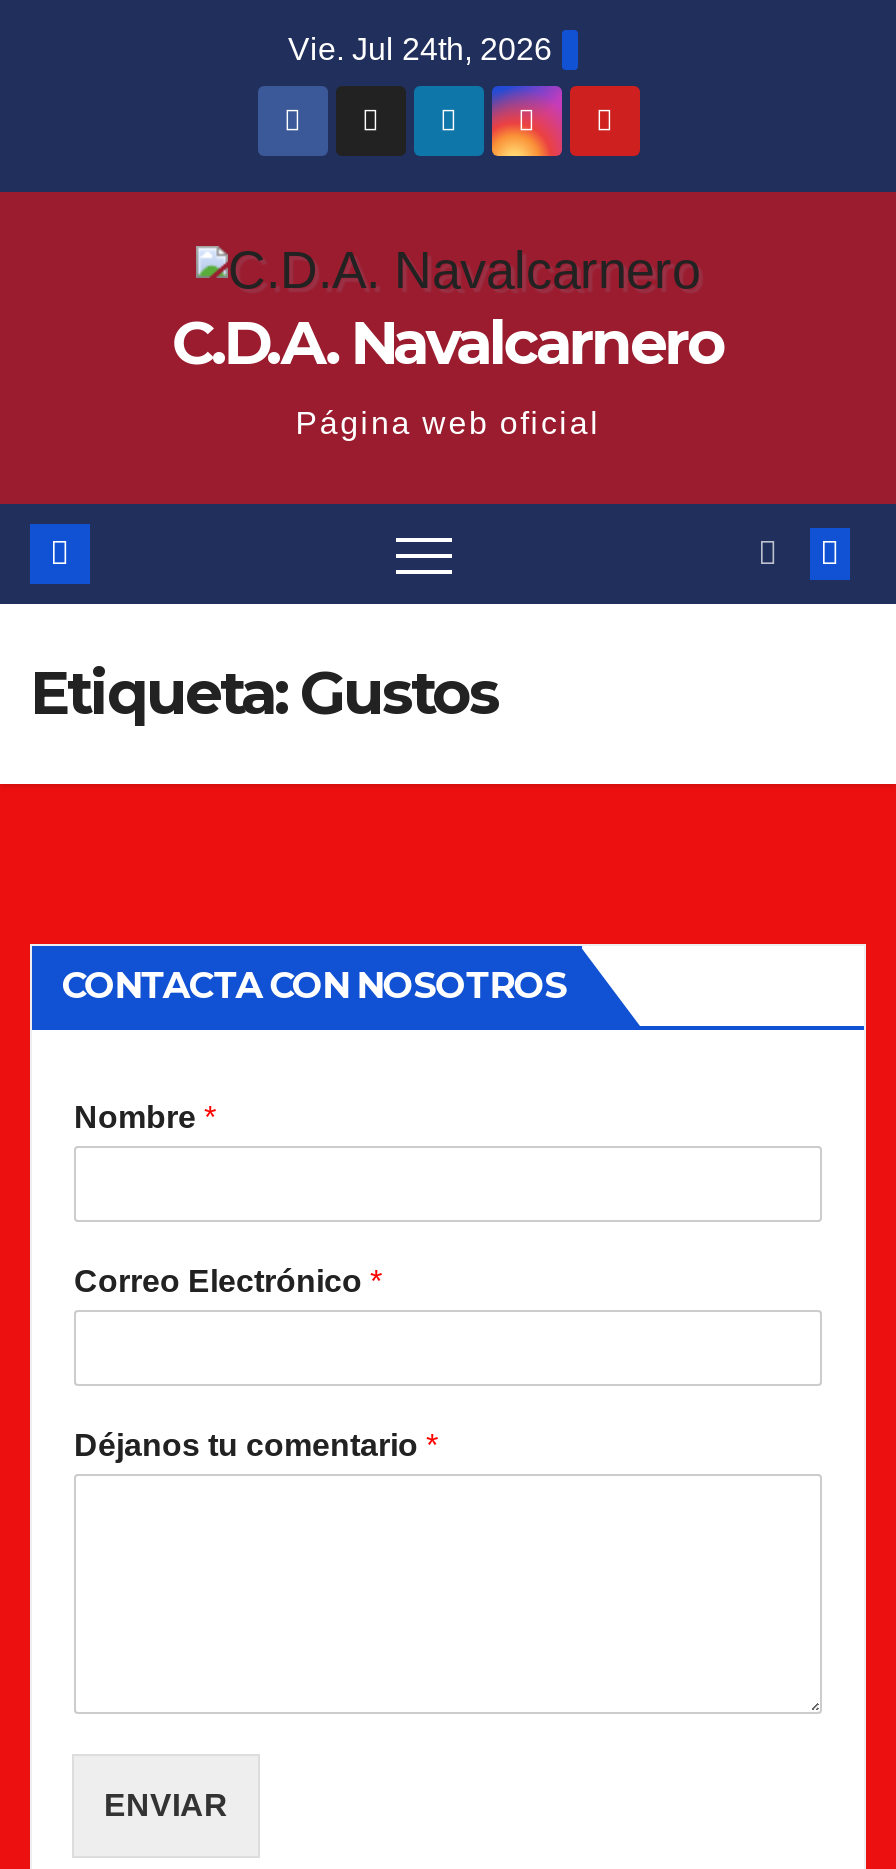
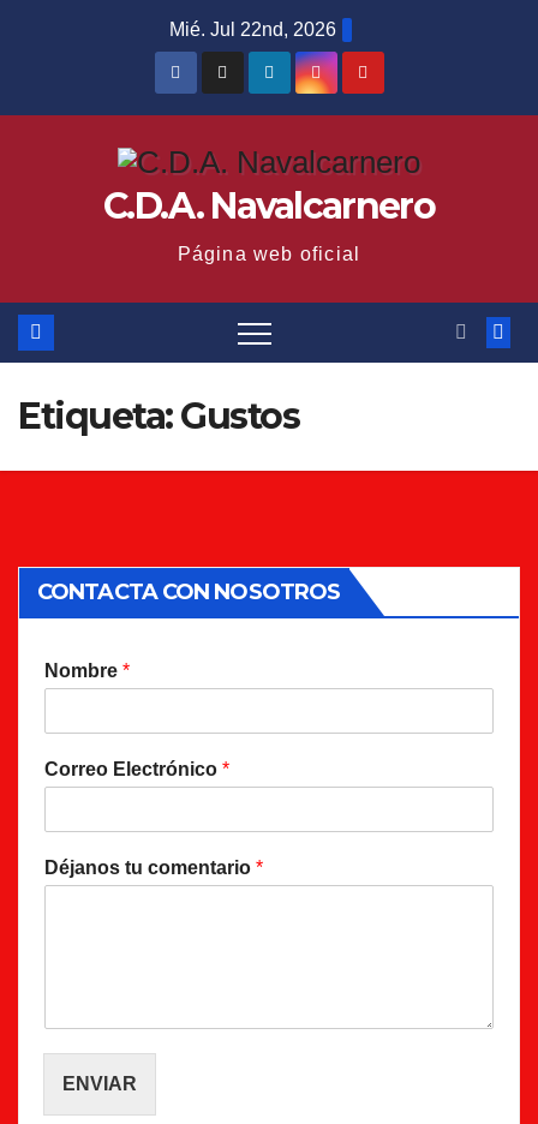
- Vie. Jul 24th, 2026
+ Mié. Jul 22nd, 2026
